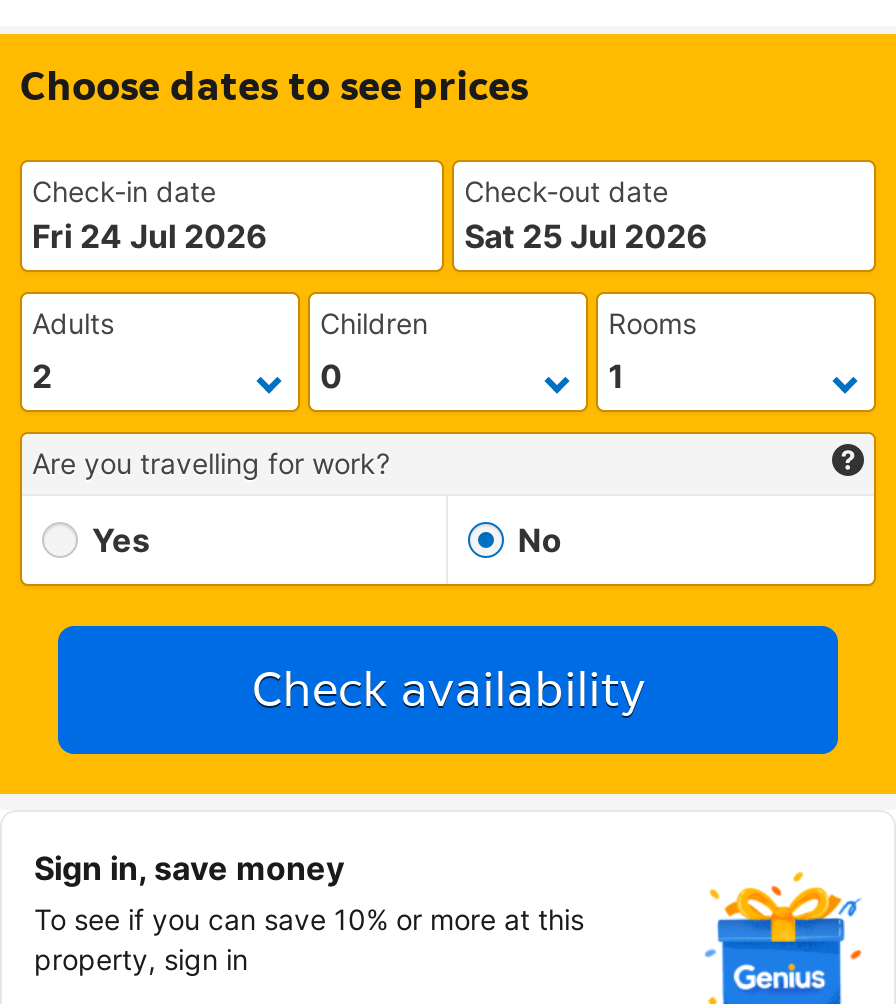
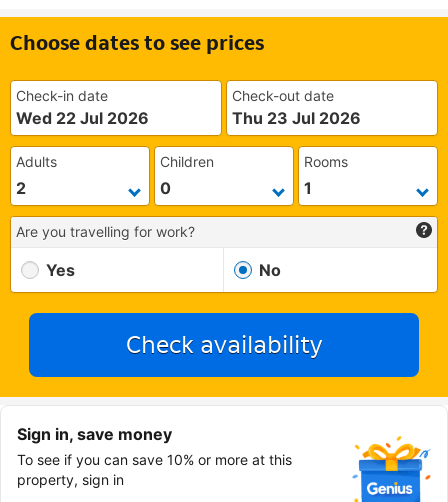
- Fri 24 Jul 2026
+ Wed 22 Jul 2026

- Sat 25 Jul 2026
+ Thu 23 Jul 2026
